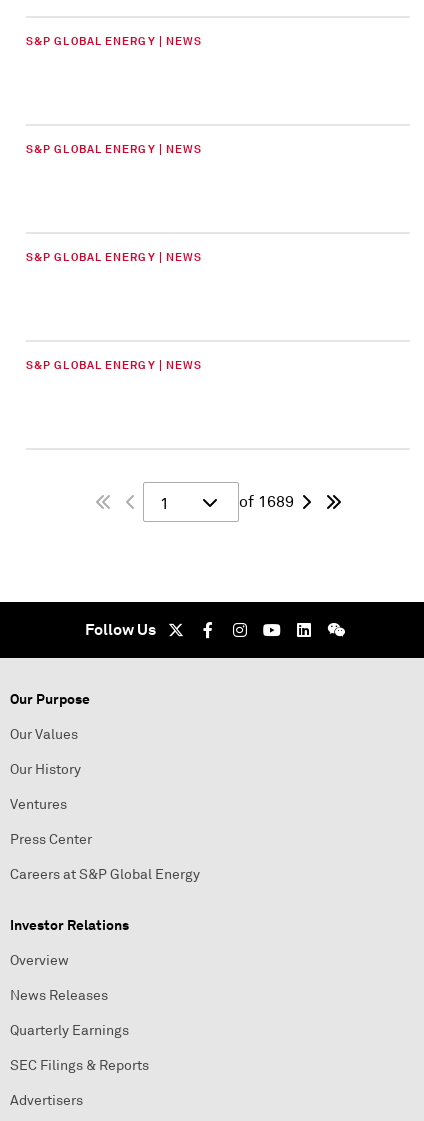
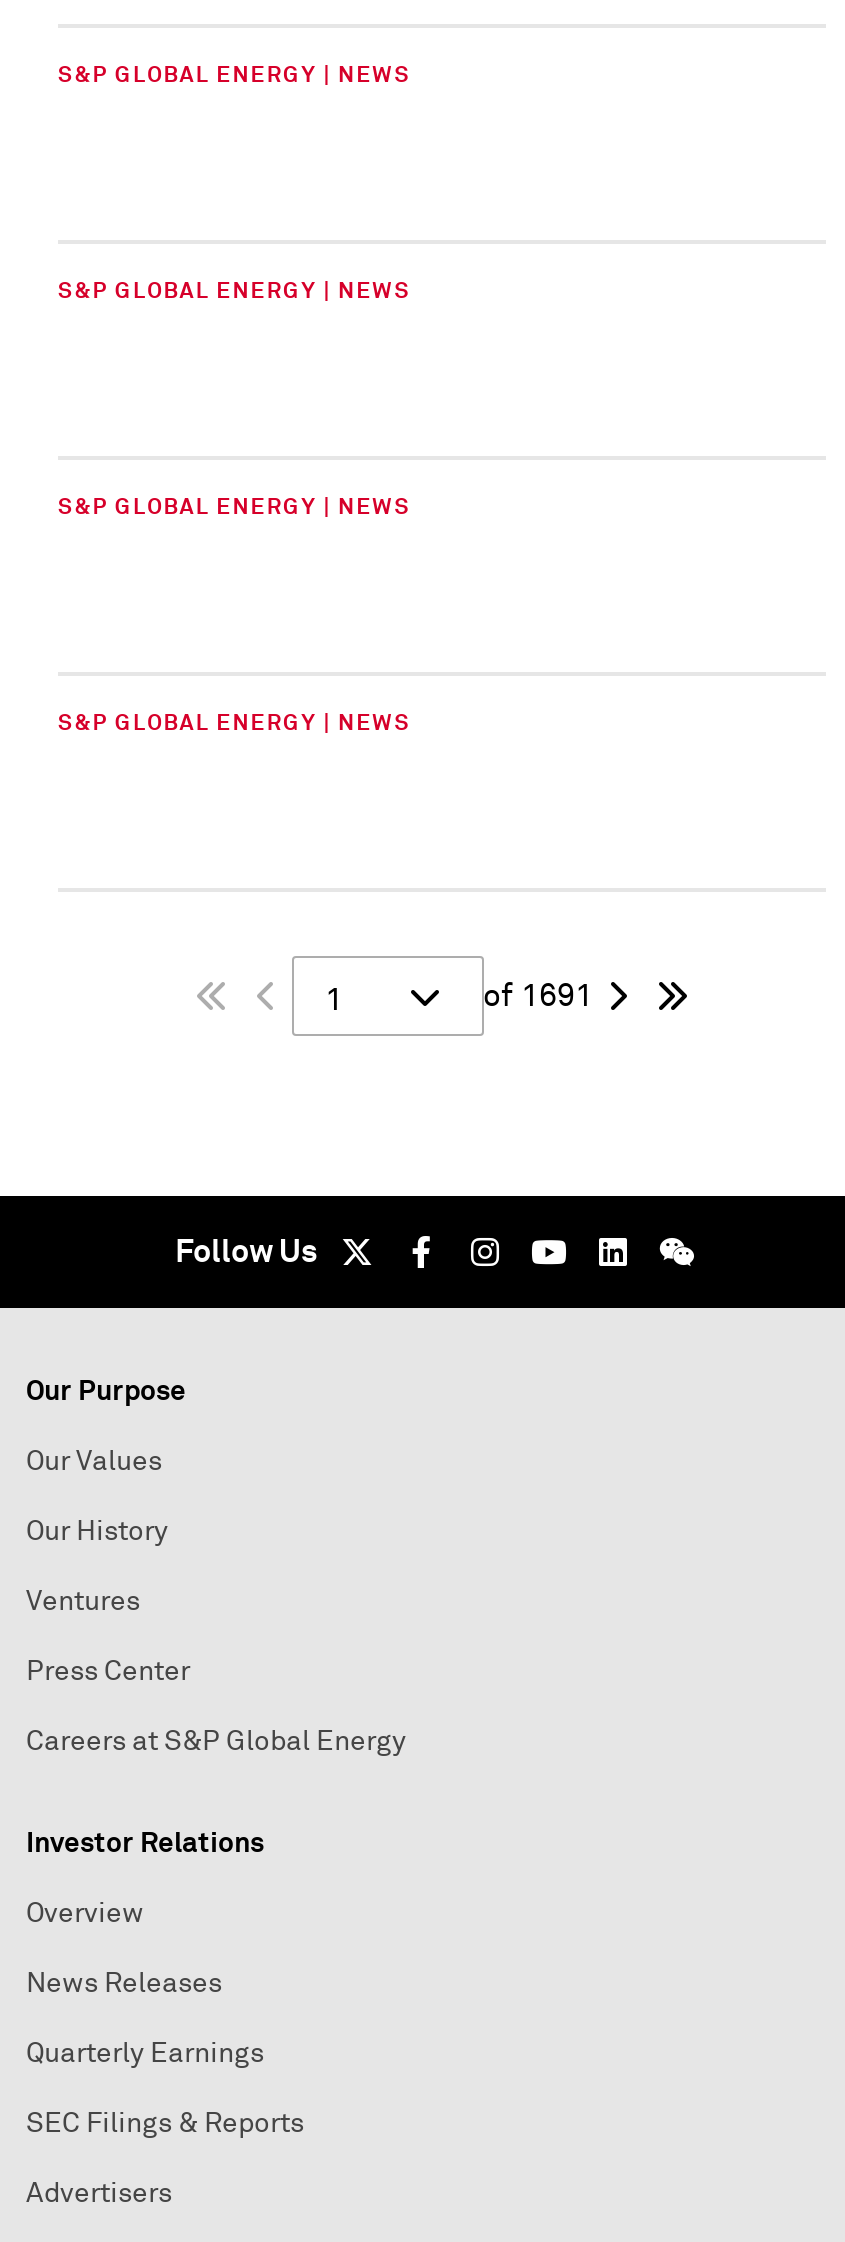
- of 1689
+ of 1691
